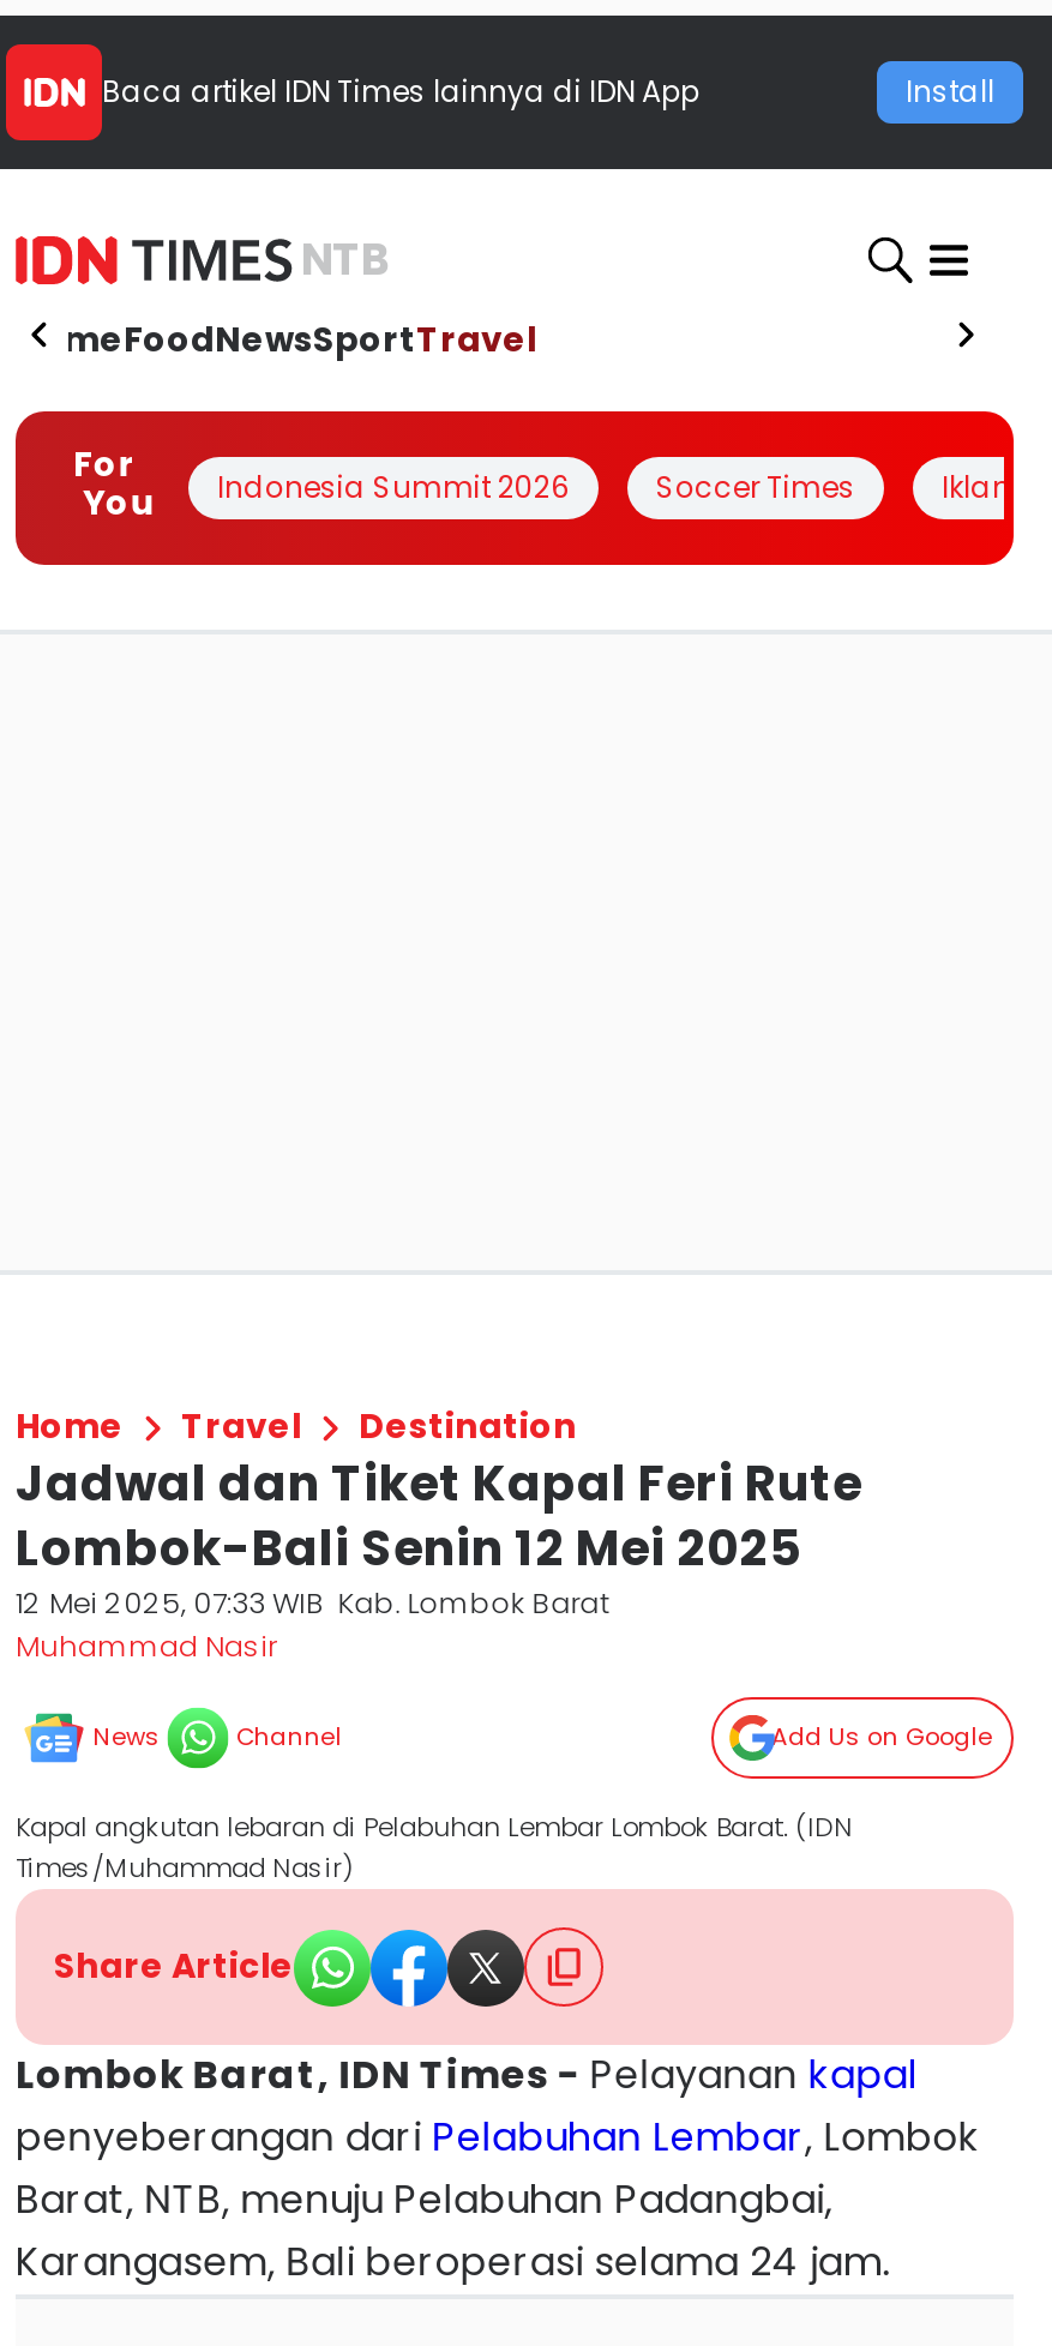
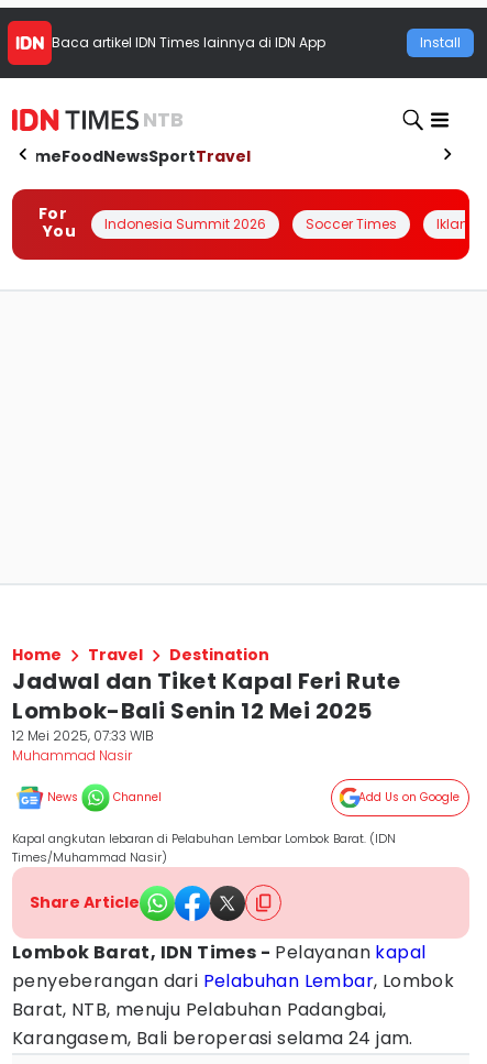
- 12 Mei 2025, 07:33 WIB Kab. Lombok Barat
+ 12 Mei 2025, 07:33 WIB
